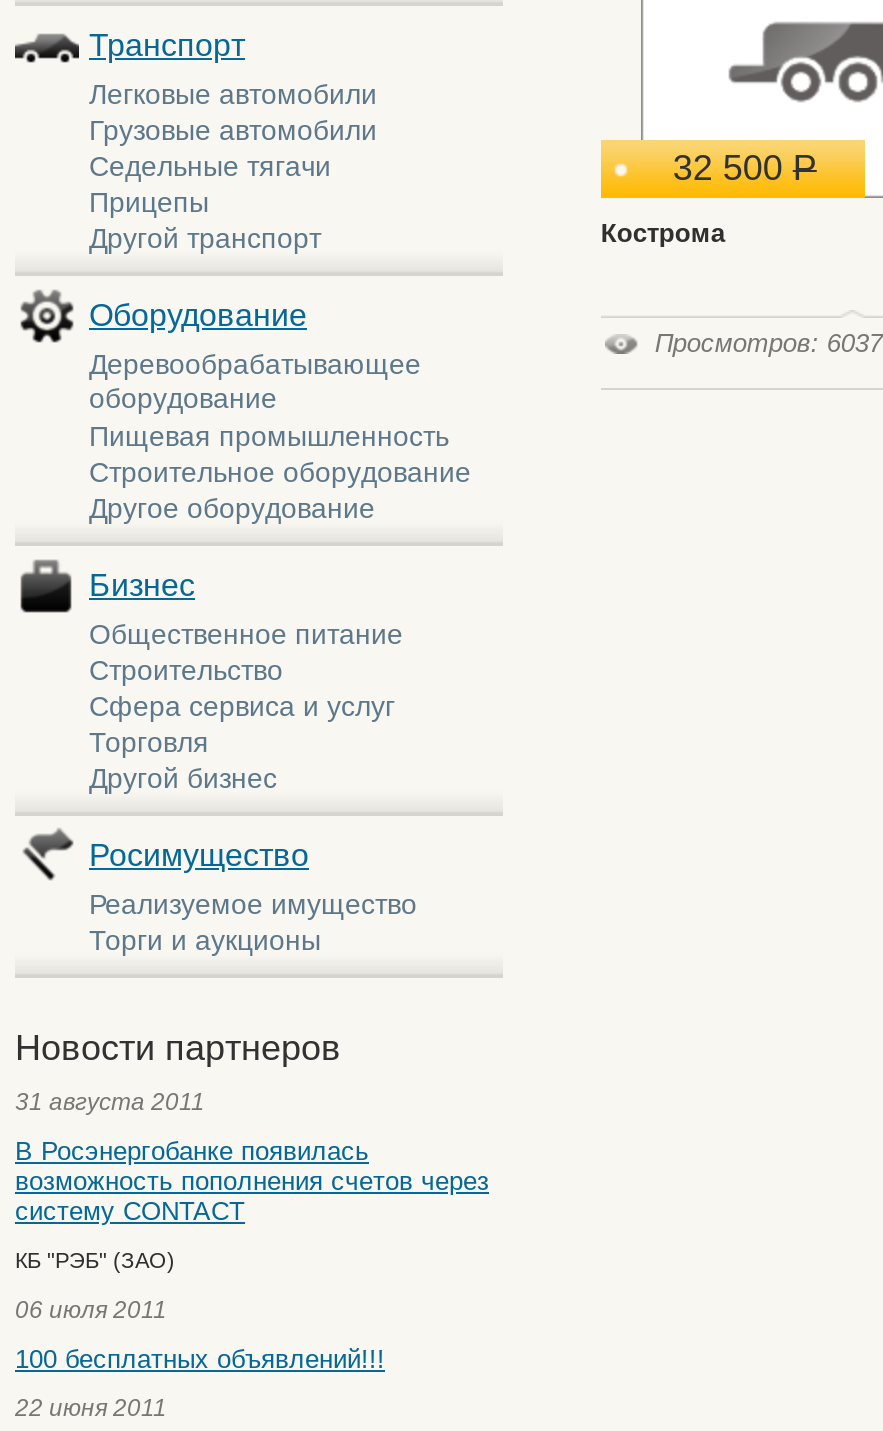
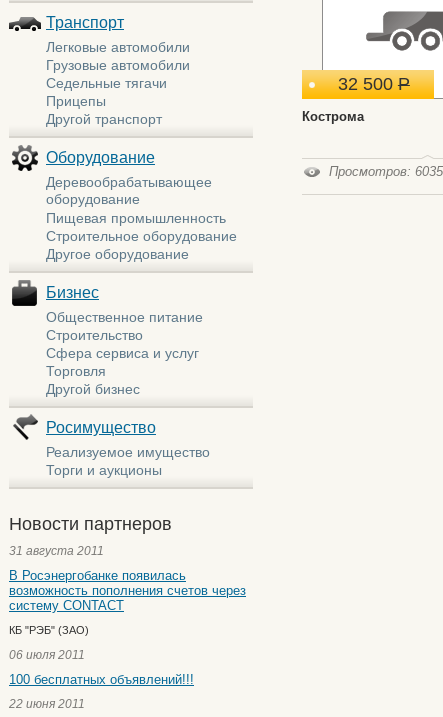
- Просмотров: 6037
+ Просмотров: 6035
